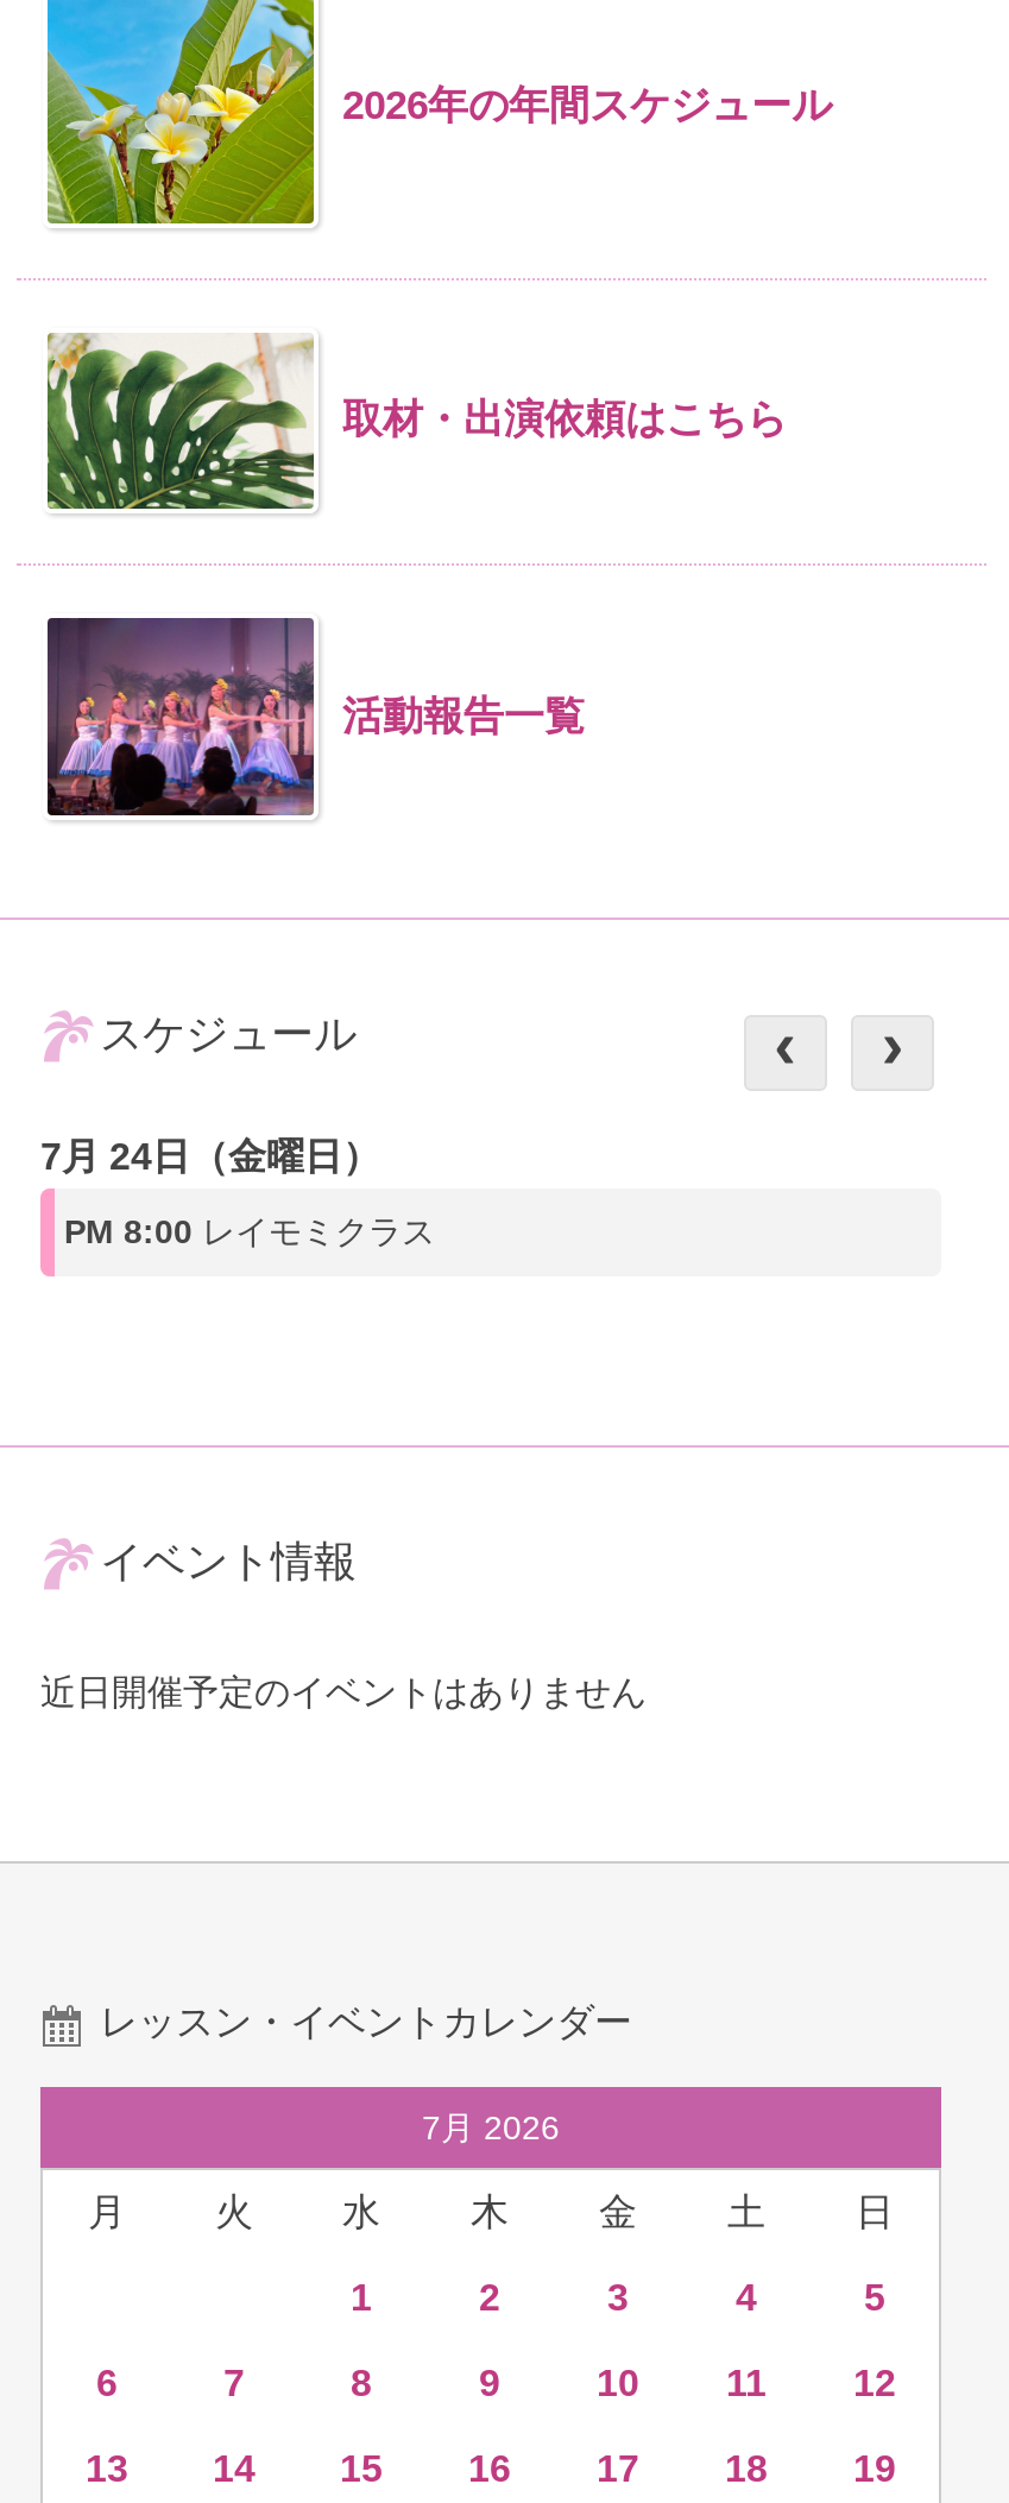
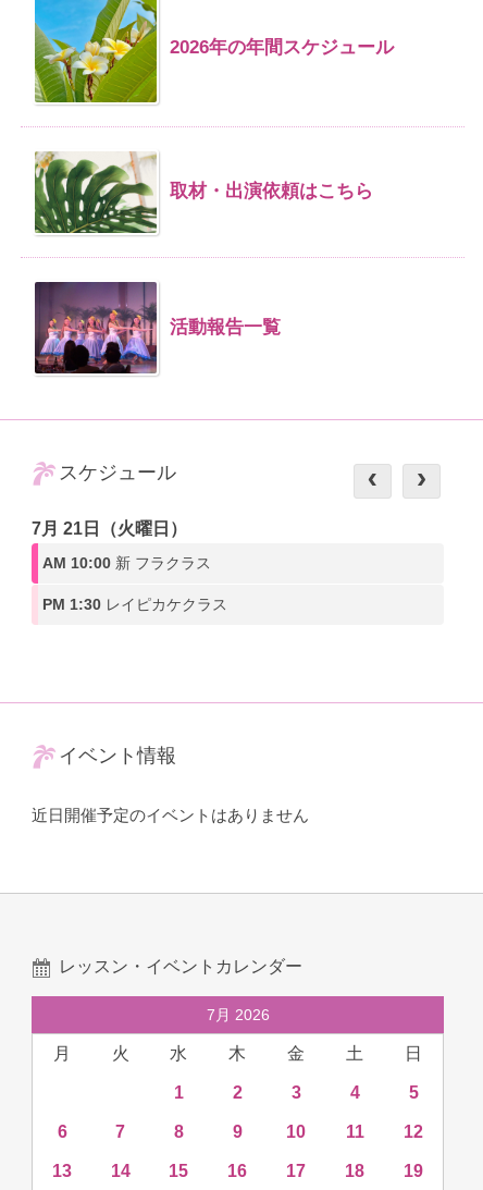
- 7月 24日（金曜日）
- PM 8:00レイモミクラス
+ 7月 21日（火曜日）
+ AM 10:00新 フラクラス
+ PM 1:30レイピカケクラス
